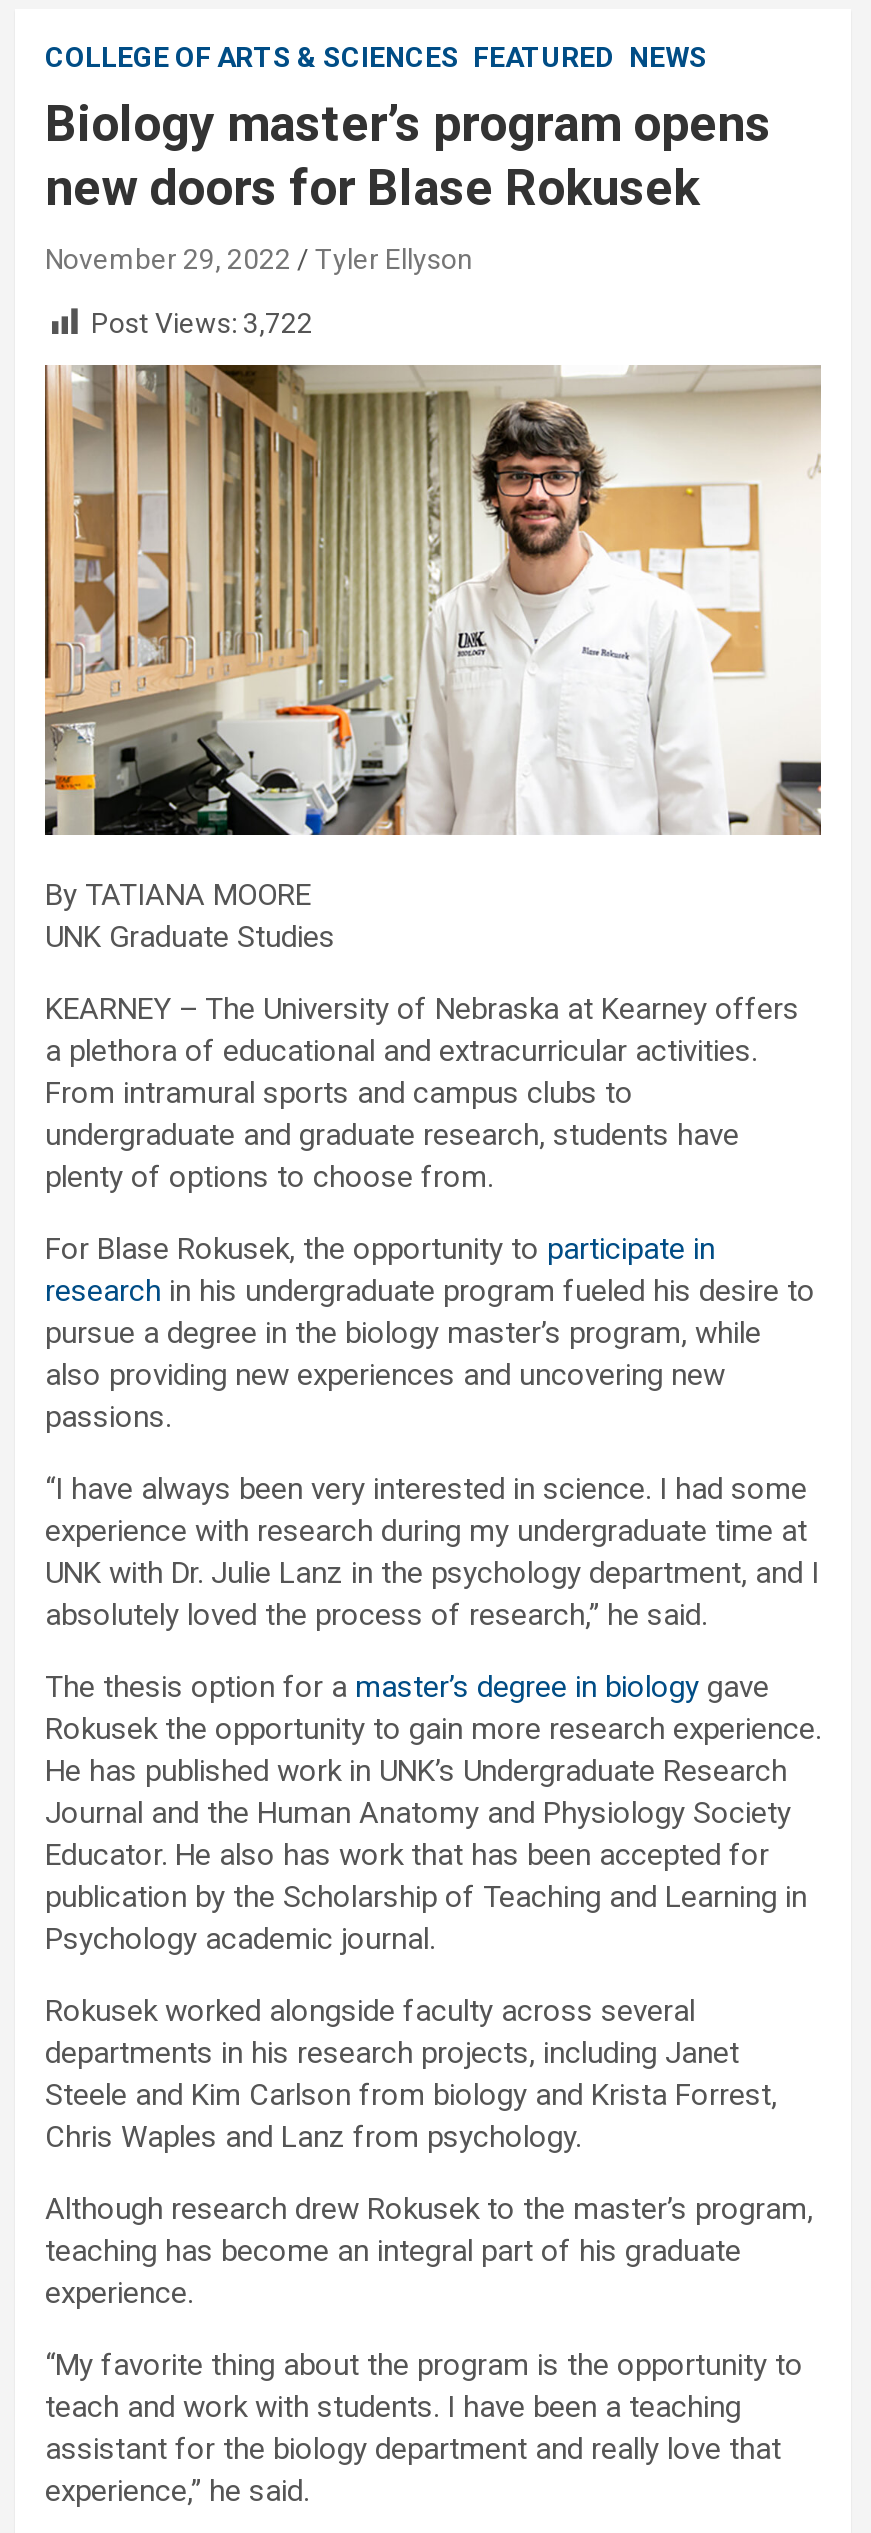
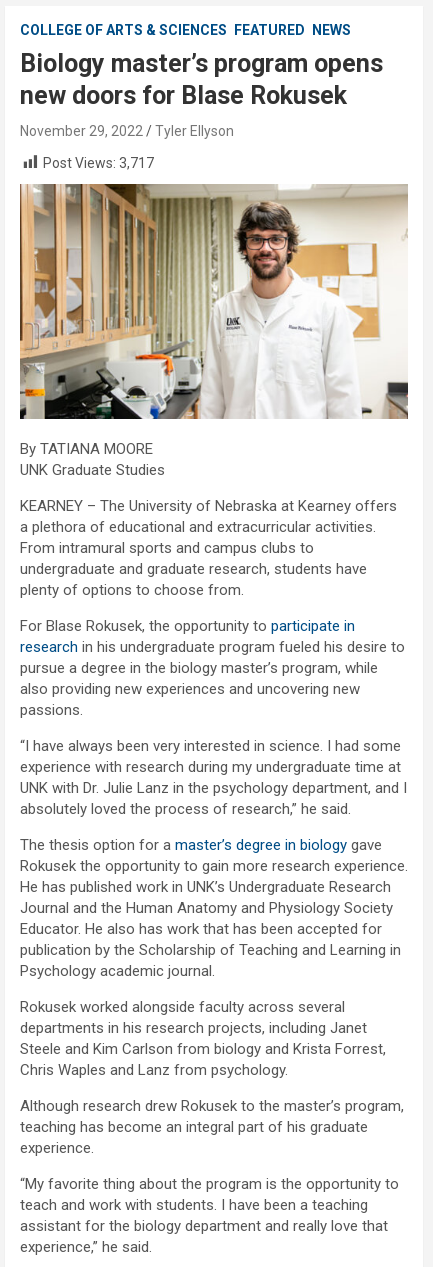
- Post Views: 3,722
+ Post Views: 3,717
